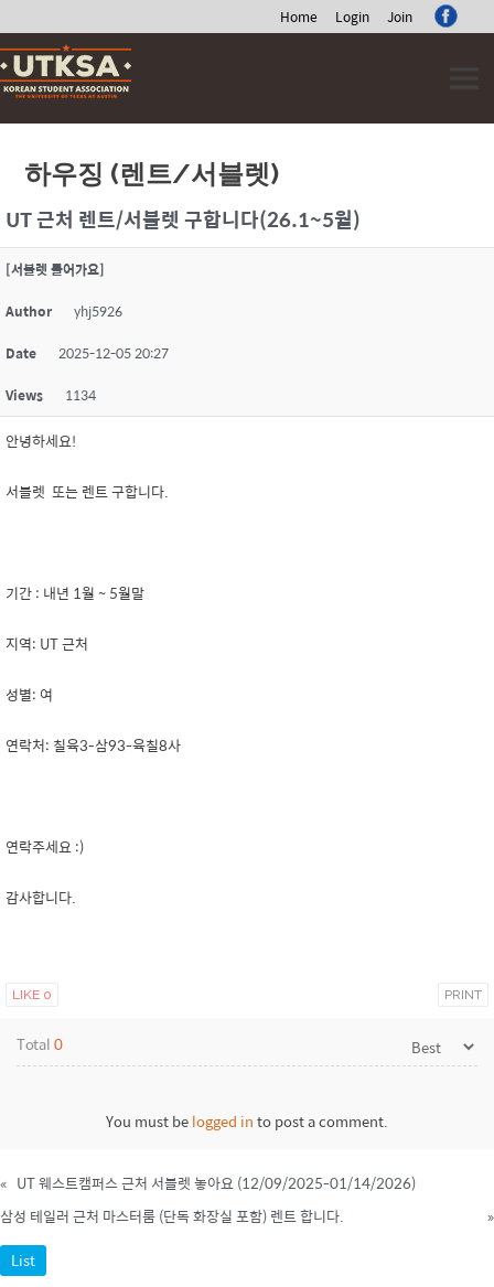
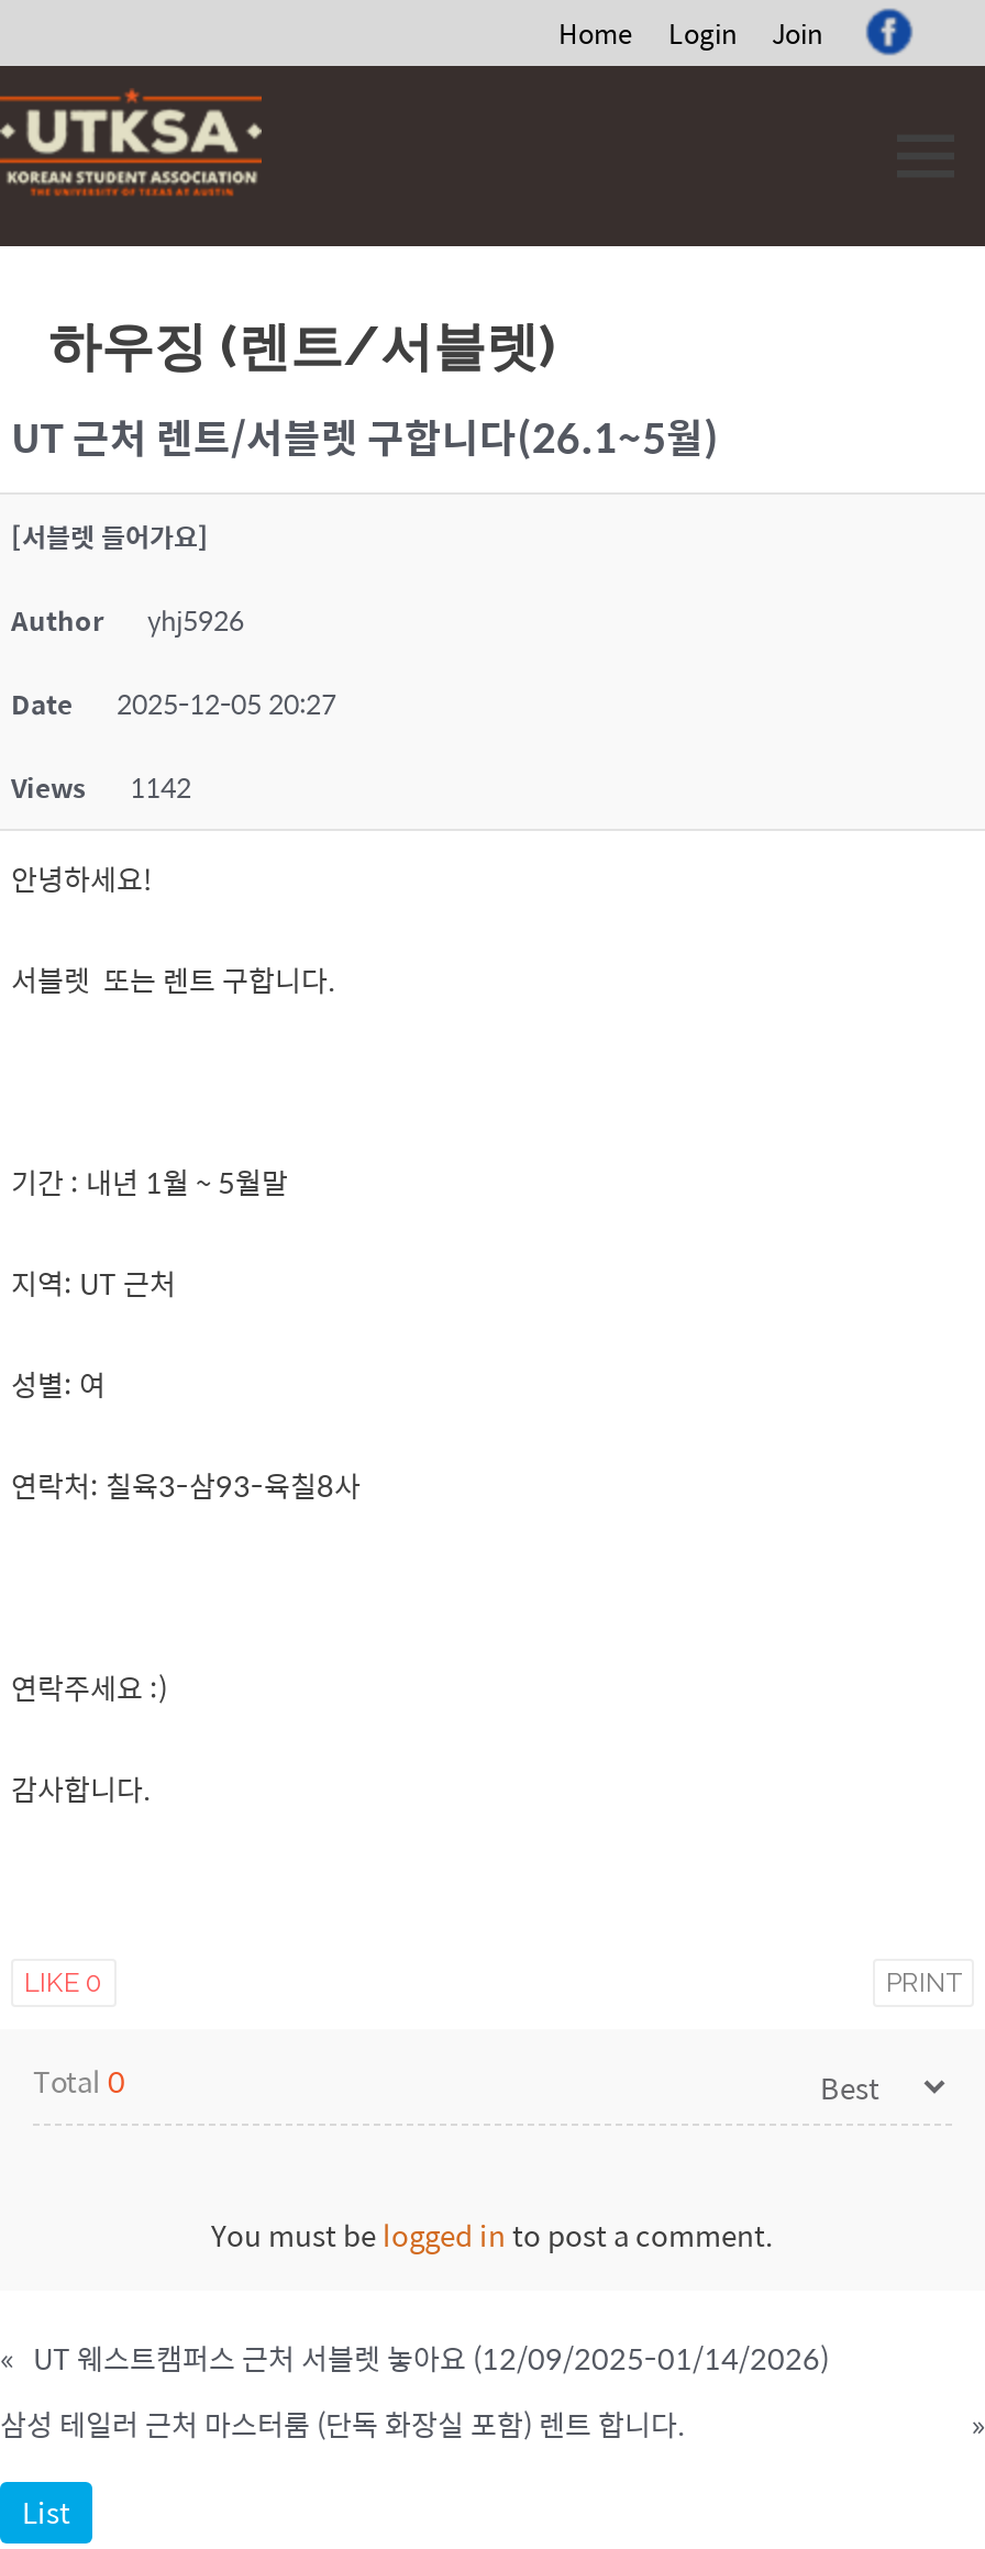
- Views 1134
+ Views 1142
